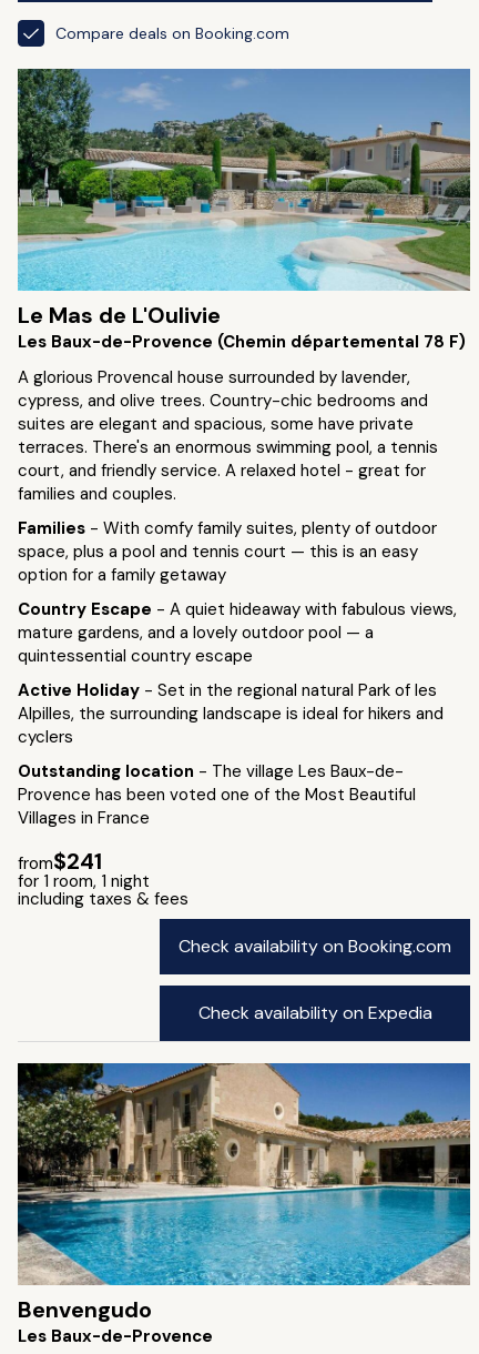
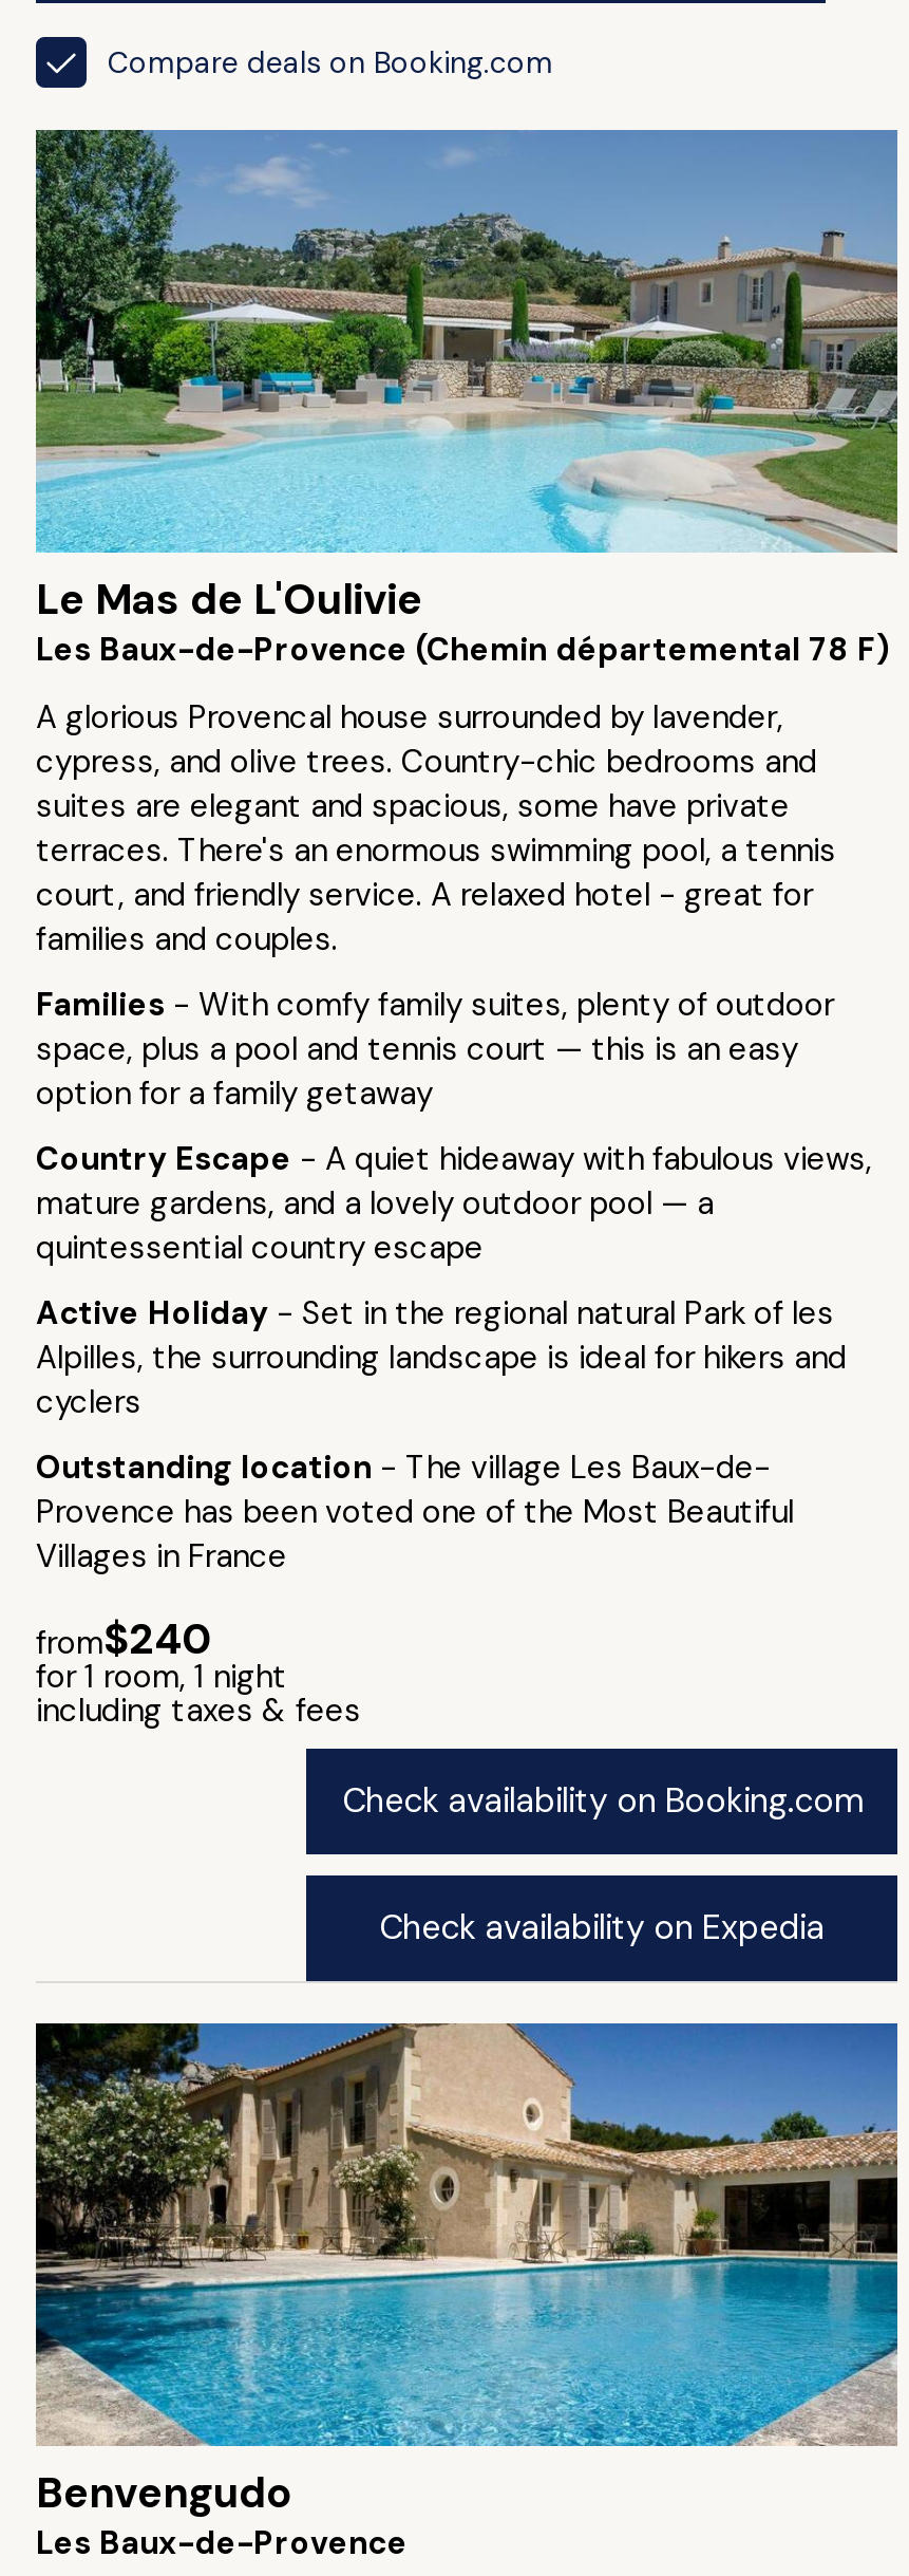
- from$241
+ from$240
